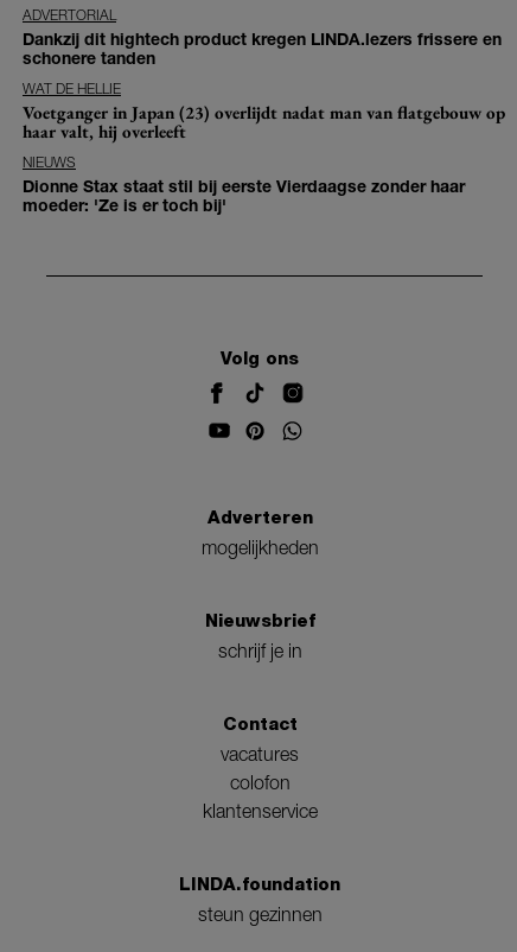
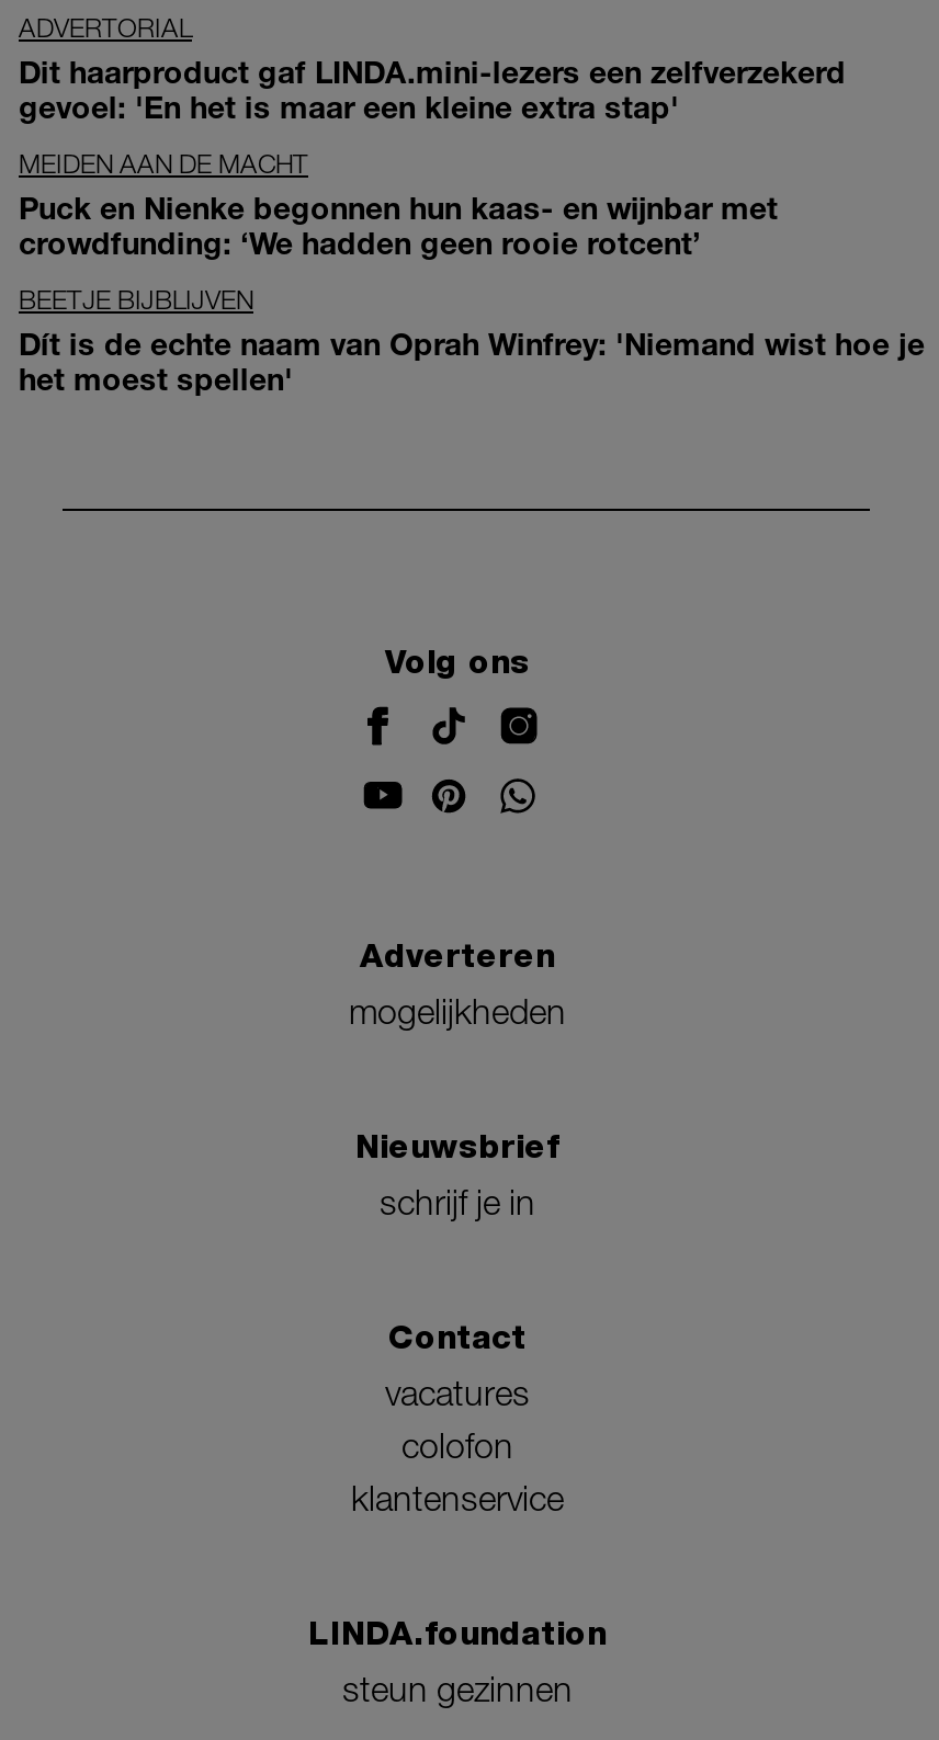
- Dankzij dit hightech product kregen LINDA.lezers frissere en
- schonere tanden
+ Dit haarproduct gaf LINDA.mini-lezers een zelfverzekerd
+ gevoel: 'En het is maar een kleine extra stap'

- WAT DE HELLIE
- Voetganger in Japan (23) overlijdt nadat man van flatgebouw op
- haar valt, hij overleeft
+ MEIDEN AAN DE MACHT
+ Puck en Nienke begonnen hun kaas- en wijnbar met
+ crowdfunding: ‘We hadden geen rooie rotcent’

- NIEUWS
- Dionne Stax staat stil bij eerste Vierdaagse zonder haar
- moeder: 'Ze is er toch bij'
+ BEETJE BIJBLIJVEN
+ Dít is de echte naam van Oprah Winfrey: 'Niemand wist hoe je
+ het moest spellen'
